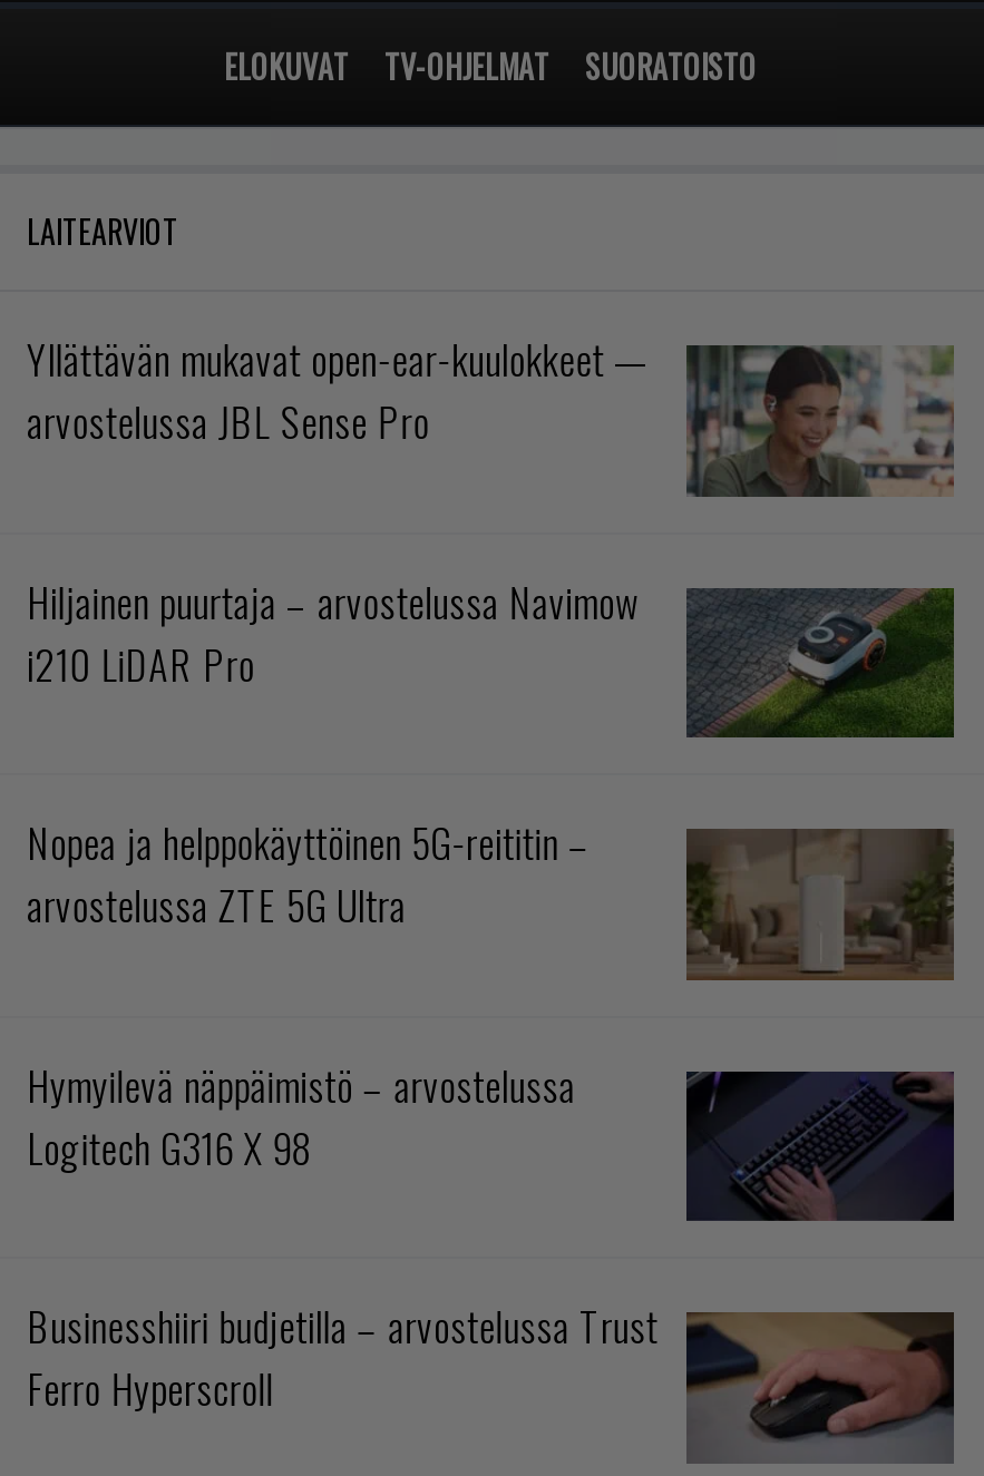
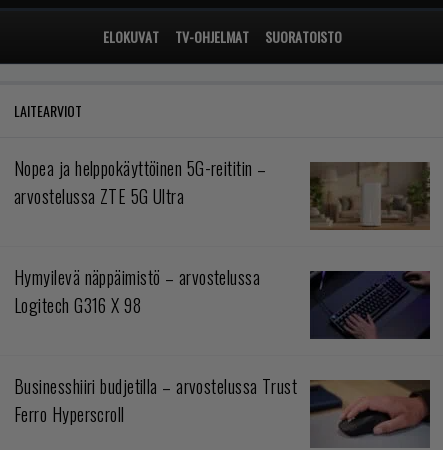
- [image]
- Yllättävän mukavat open-ear-kuulokkeet —
- arvostelussa JBL Sense Pro
- Hiljainen puurtaja – arvostelussa Navimow
- i210 LiDAR Pro

- [image]
